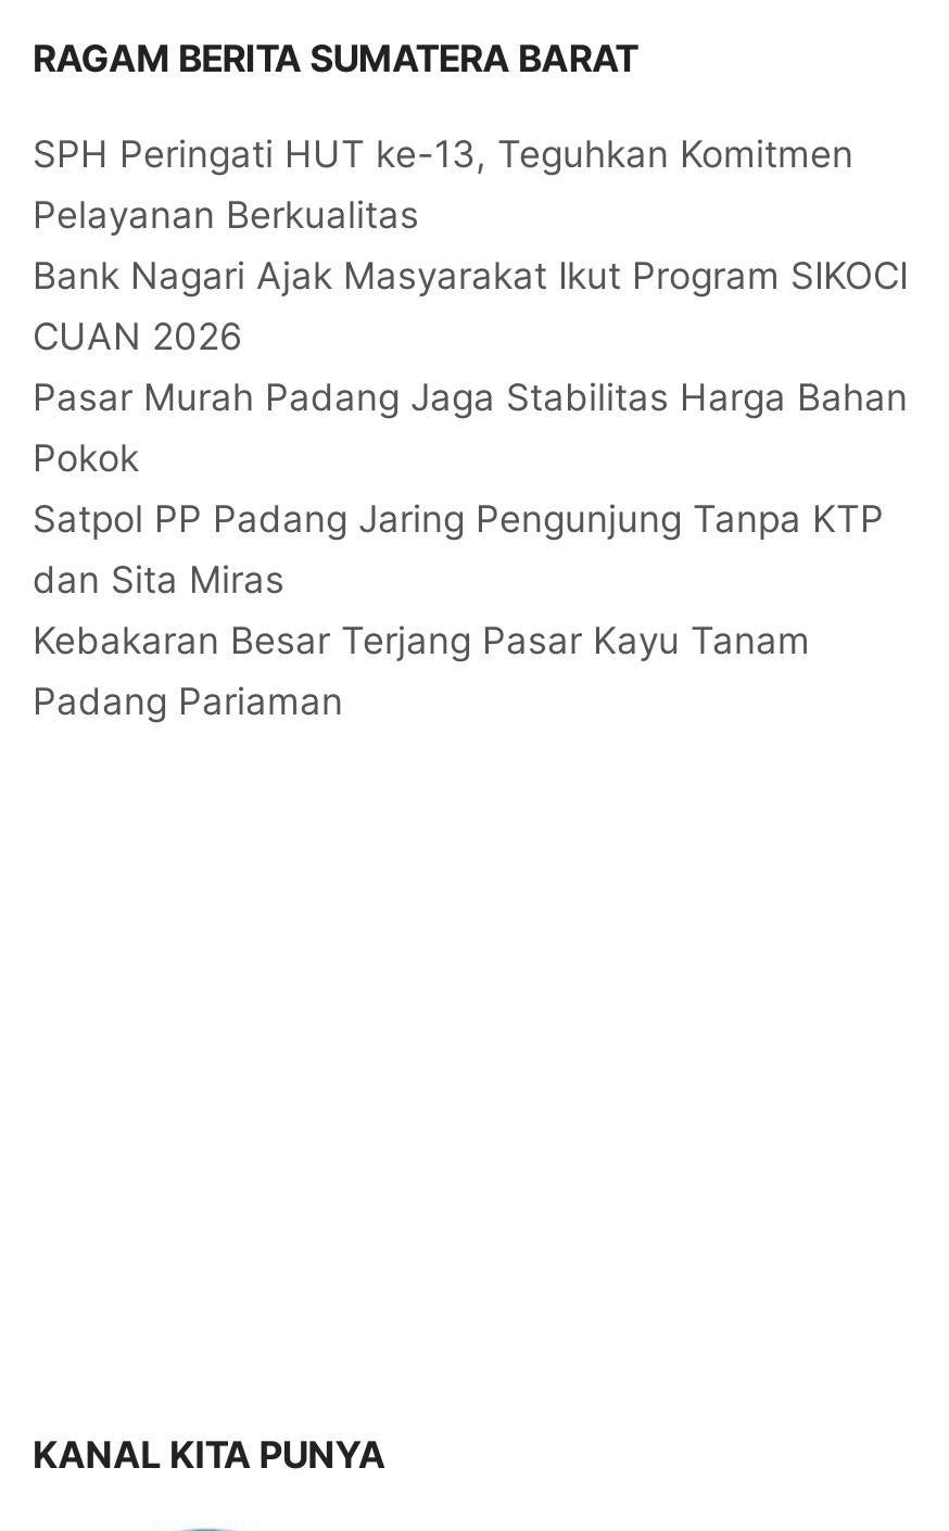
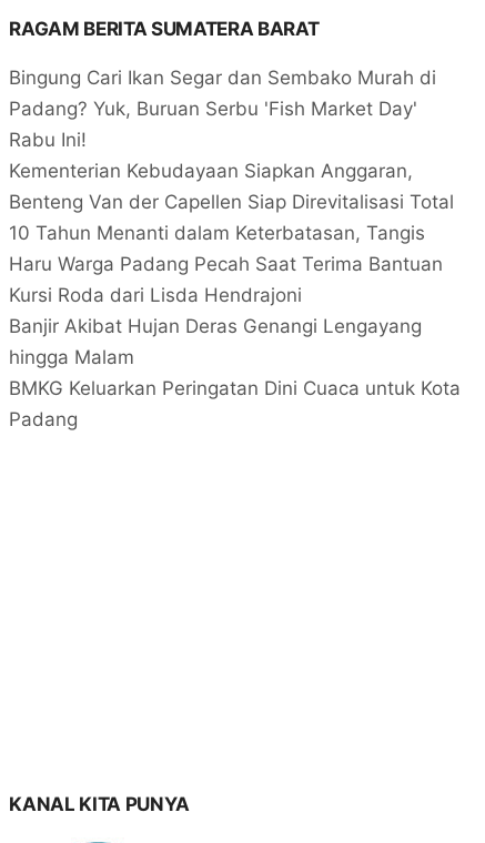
- SPH Peringati HUT ke-13, Teguhkan Komitmen
- Pelayanan Berkualitas
- Bank Nagari Ajak Masyarakat Ikut Program SIKOCI
- CUAN 2026
- Pasar Murah Padang Jaga Stabilitas Harga Bahan
- Pokok
- Satpol PP Padang Jaring Pengunjung Tanpa KTP
- dan Sita Miras
- Kebakaran Besar Terjang Pasar Kayu Tanam
- Padang Pariaman
+ Bingung Cari Ikan Segar dan Sembako Murah di
+ Padang? Yuk, Buruan Serbu 'Fish Market Day'
+ Rabu Ini!
+ Kementerian Kebudayaan Siapkan Anggaran,
+ Benteng Van der Capellen Siap Direvitalisasi Total
+ 10 Tahun Menanti dalam Keterbatasan, Tangis
+ Haru Warga Padang Pecah Saat Terima Bantuan
+ Kursi Roda dari Lisda Hendrajoni
+ Banjir Akibat Hujan Deras Genangi Lengayang
+ hingga Malam
+ BMKG Keluarkan Peringatan Dini Cuaca untuk Kota
+ Padang
